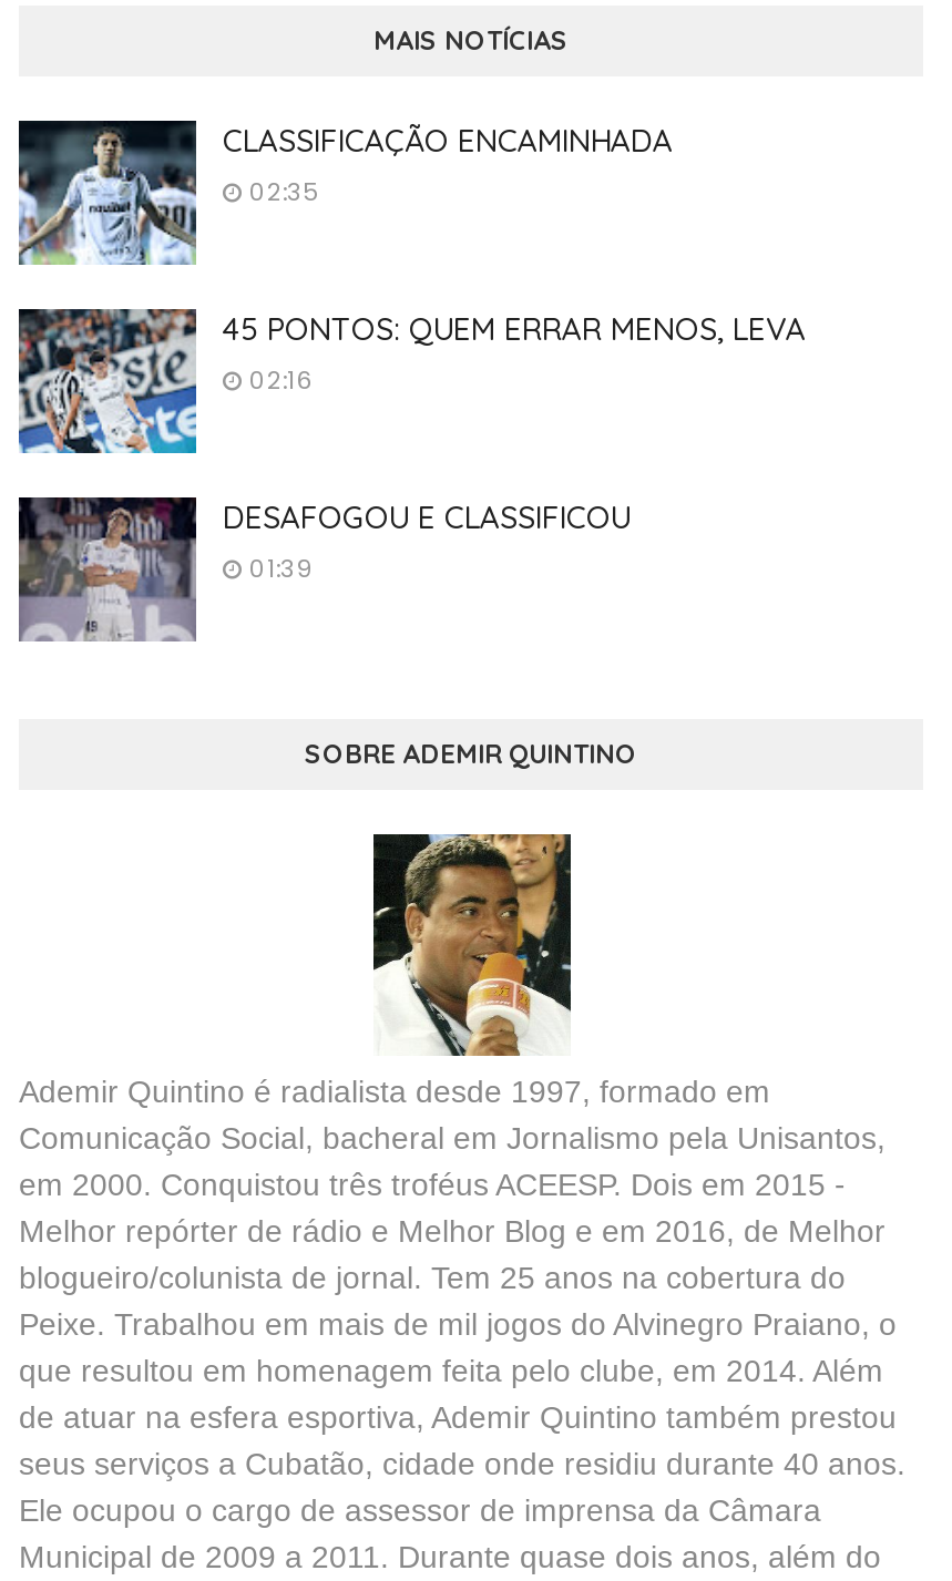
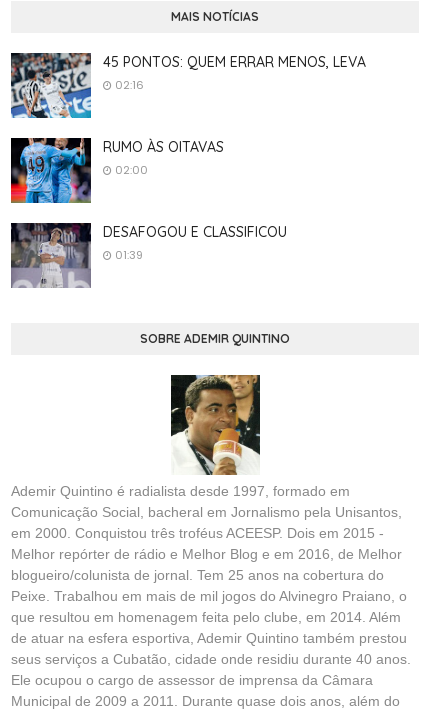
- [image]
- CLASSIFICAÇÃO ENCAMINHADA
- 02:35

moved up: [image] | 45 PONTOS: QUEM ERRAR MENOS, LEVA | 02:16

+ [image]
+ RUMO ÀS OITAVAS
+ 02:00
